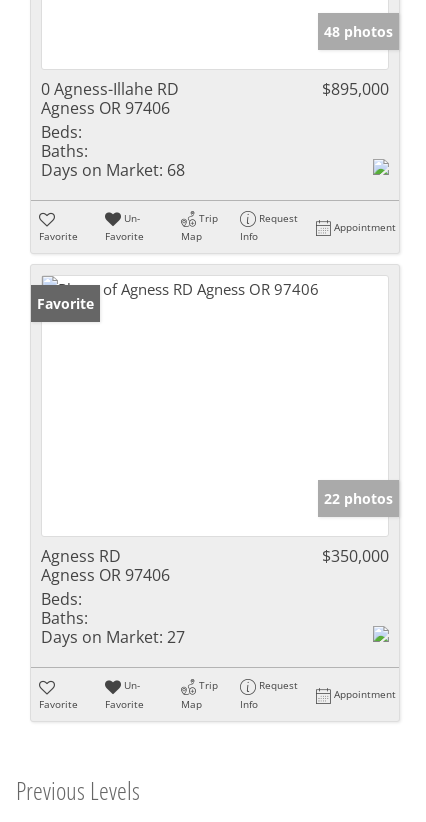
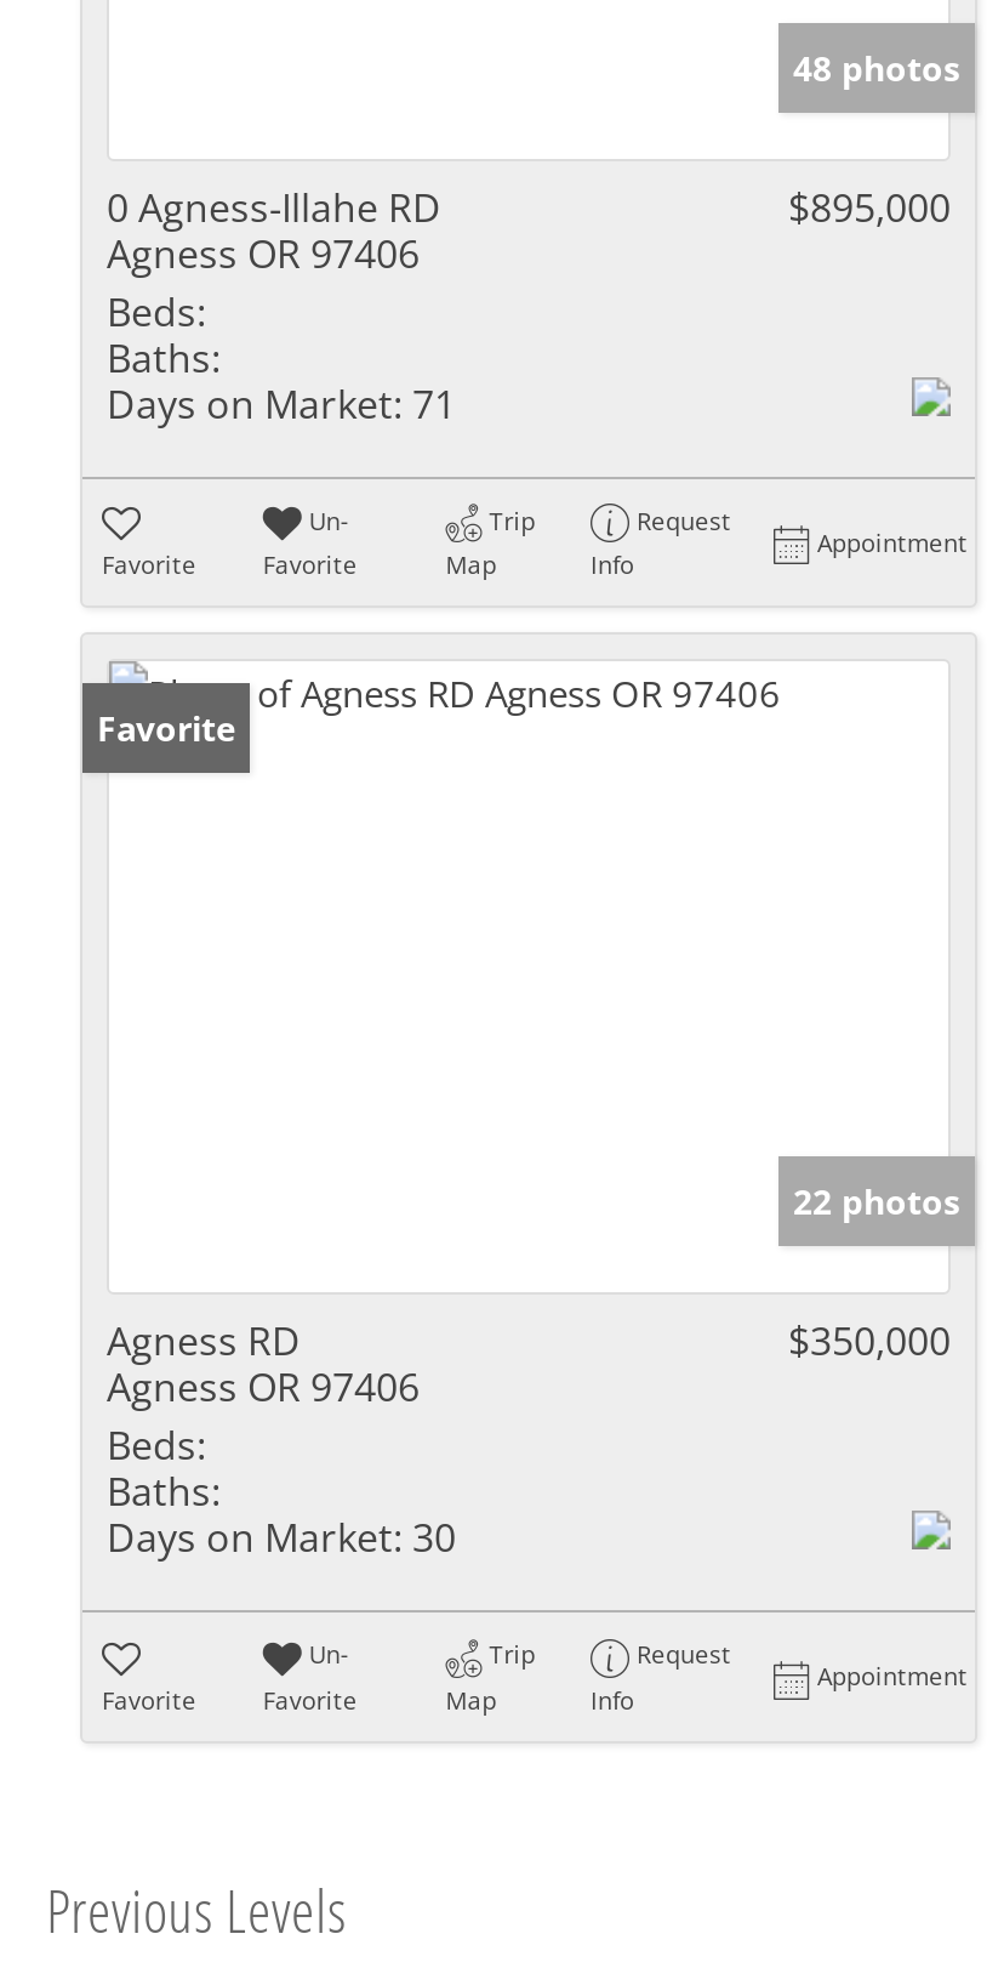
- Days on Market: 68
+ Days on Market: 71

- Days on Market: 27
+ Days on Market: 30
